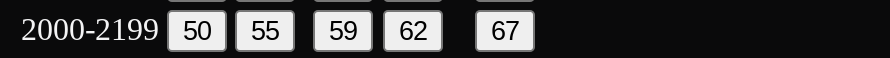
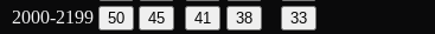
- 55
+ 45

- 59
+ 41

- 62
+ 38

- 67
+ 33
